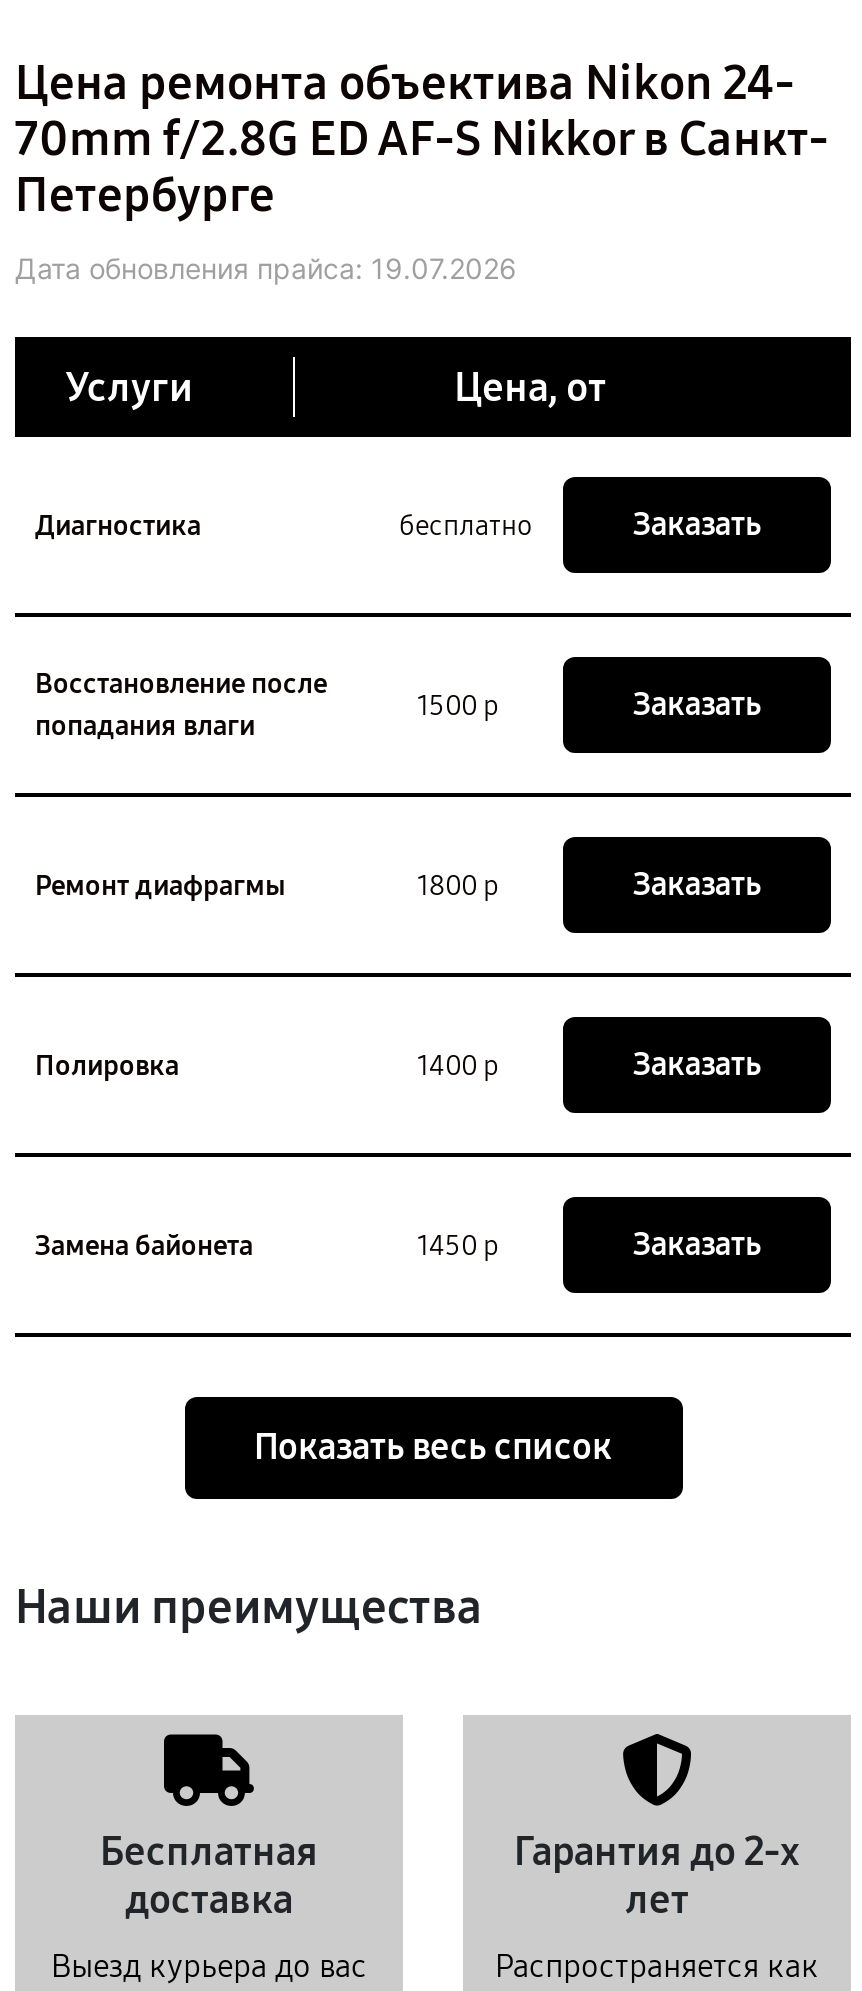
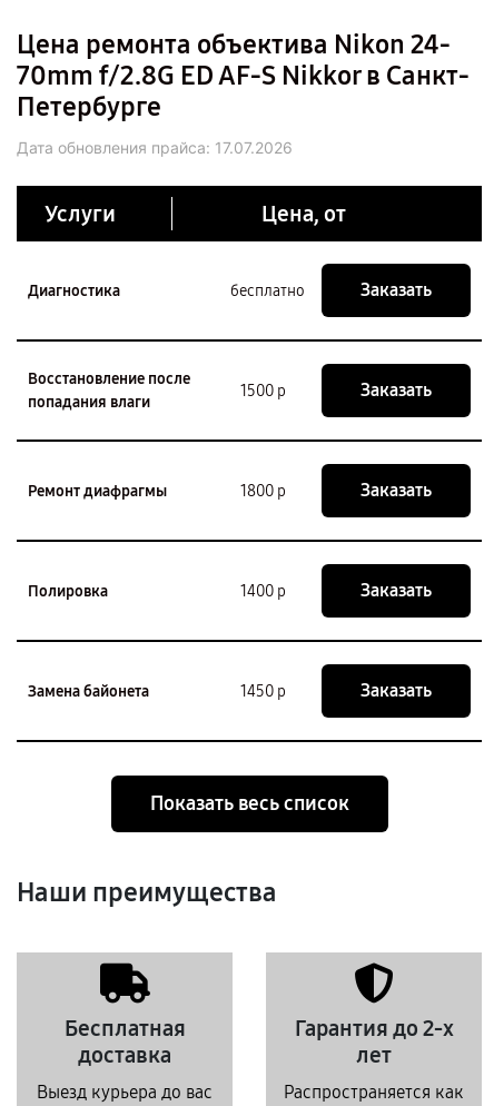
- Дата обновления прайса: 19.07.2026
+ Дата обновления прайса: 17.07.2026
